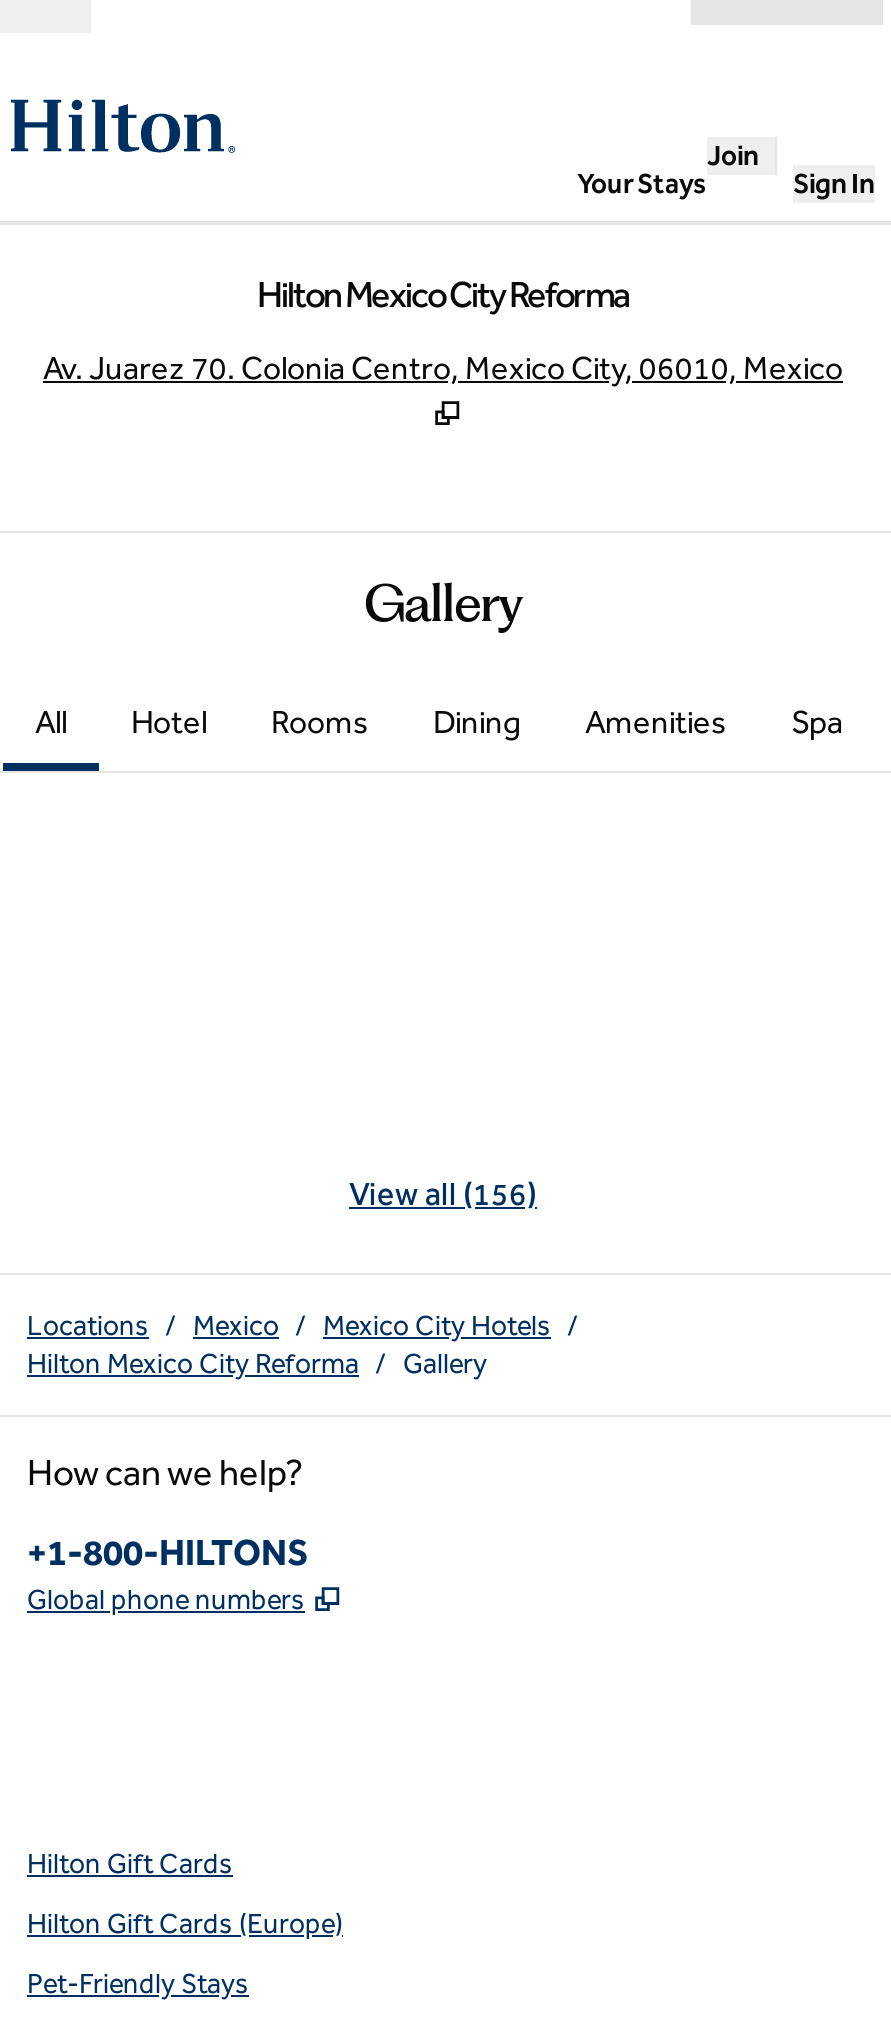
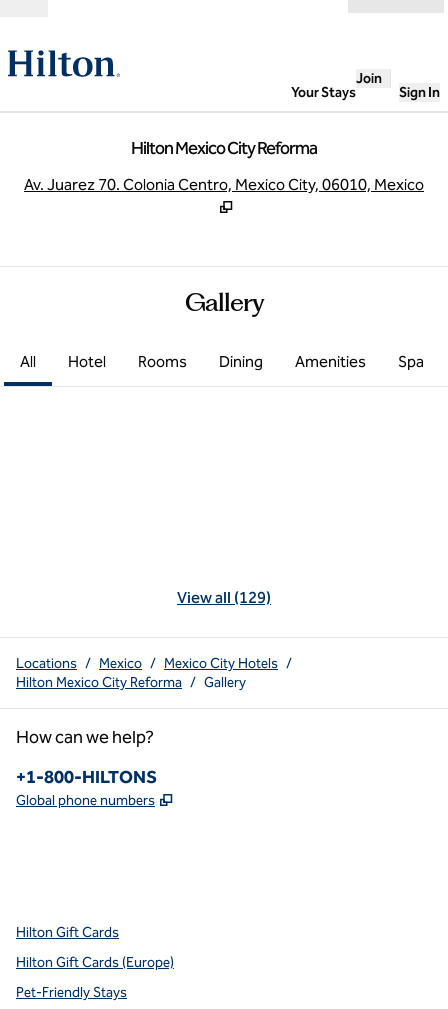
- View all (156)
+ View all (129)
